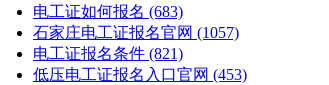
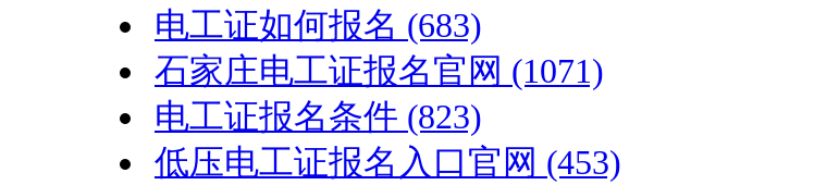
- 石家庄电工证报名官网(1057)
+ 石家庄电工证报名官网(1071)

- 电工证报名条件(821)
+ 电工证报名条件(823)
